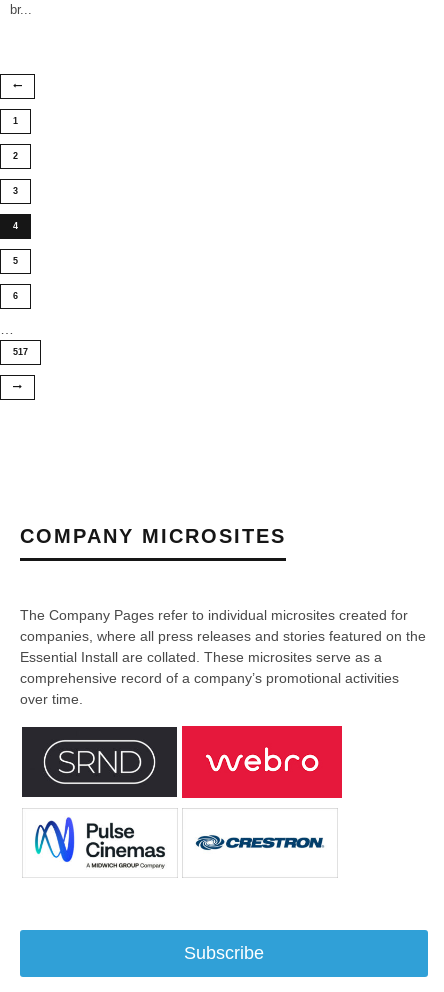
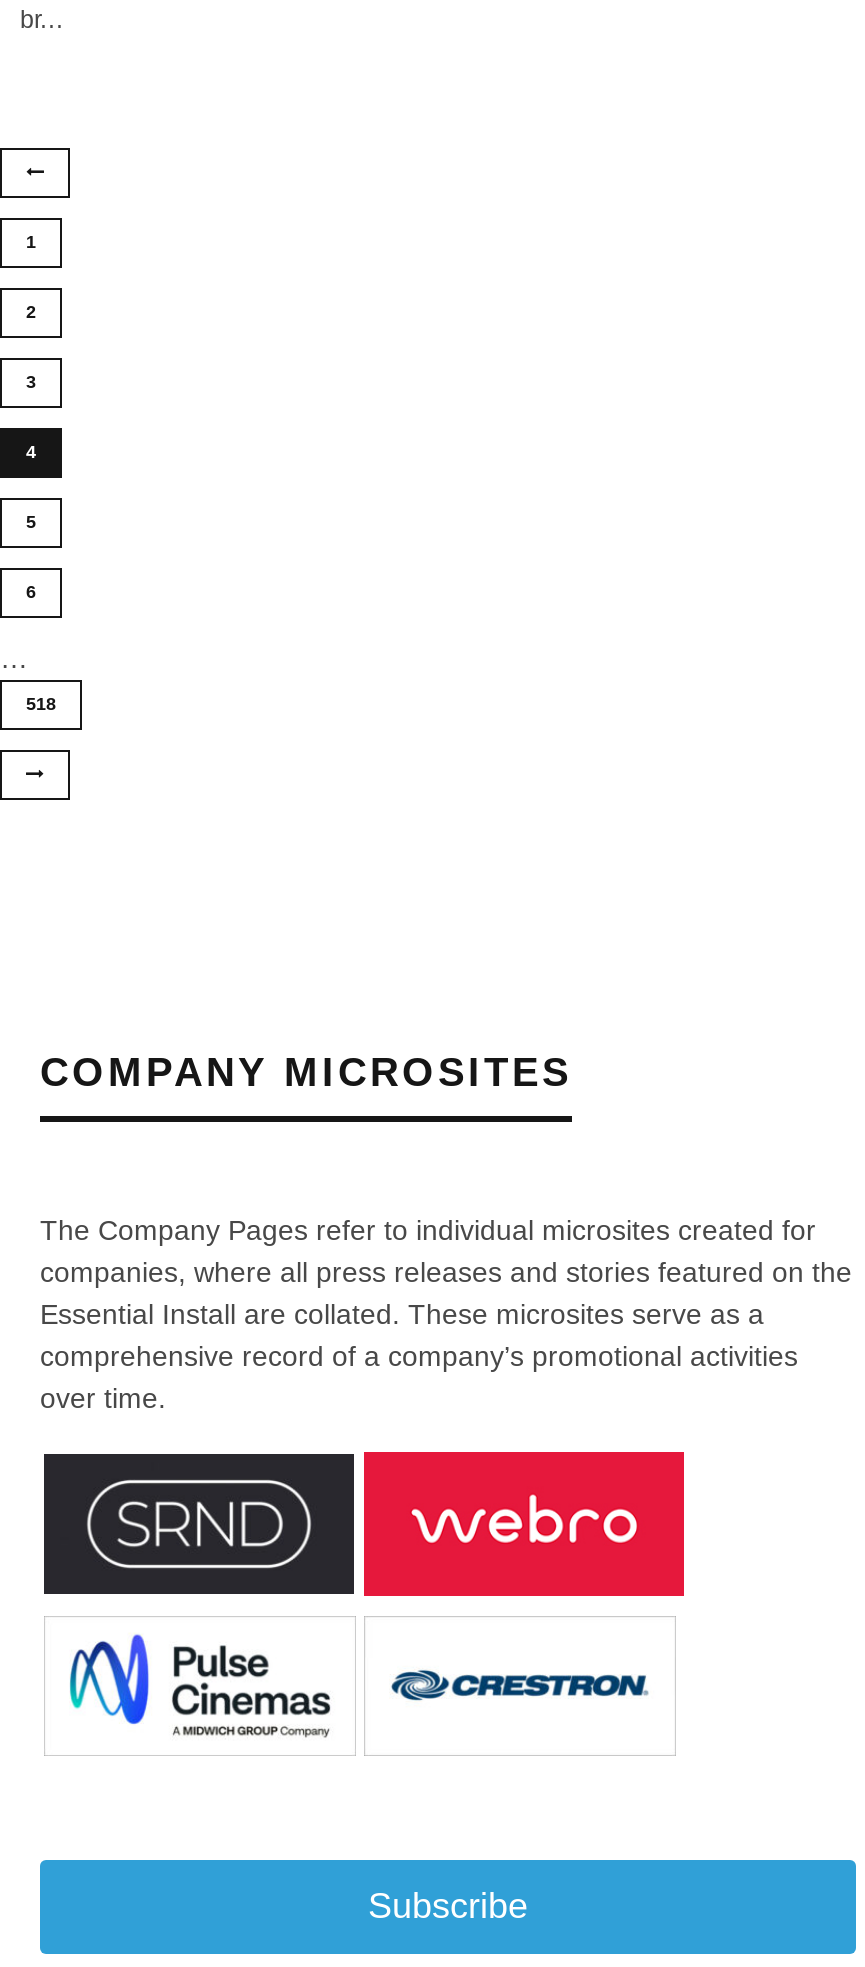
- 517
+ 518
